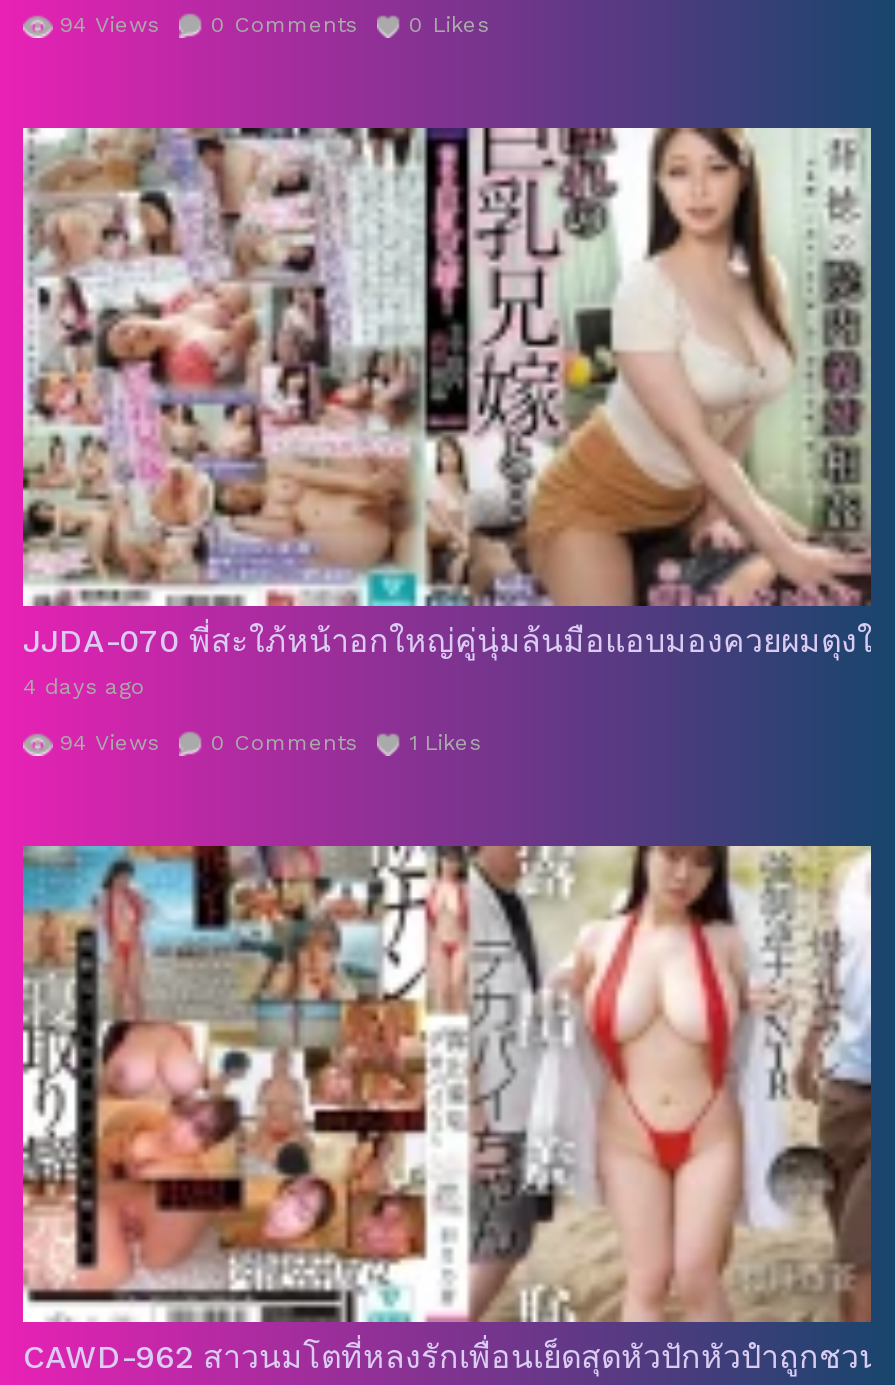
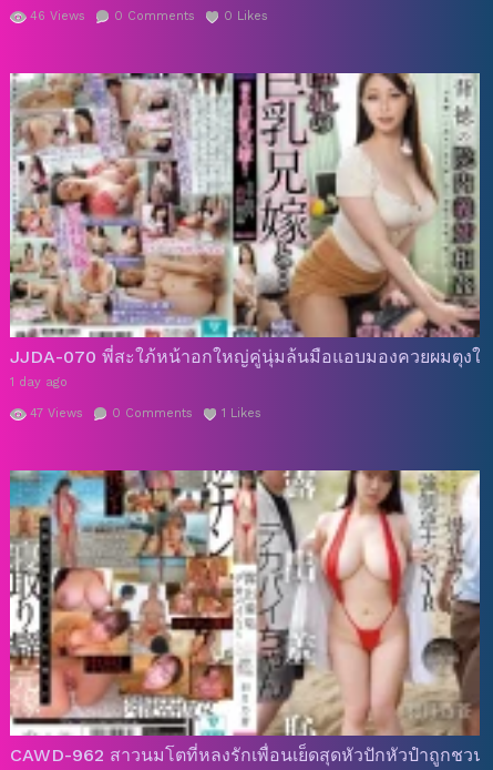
- 94 Views 0 Comments 0 Likes
+ 46 Views 0 Comments 0 Likes

- 4 days ago
+ 1 day ago

- 94 Views 0 Comments 1 Likes
+ 47 Views 0 Comments 1 Likes
